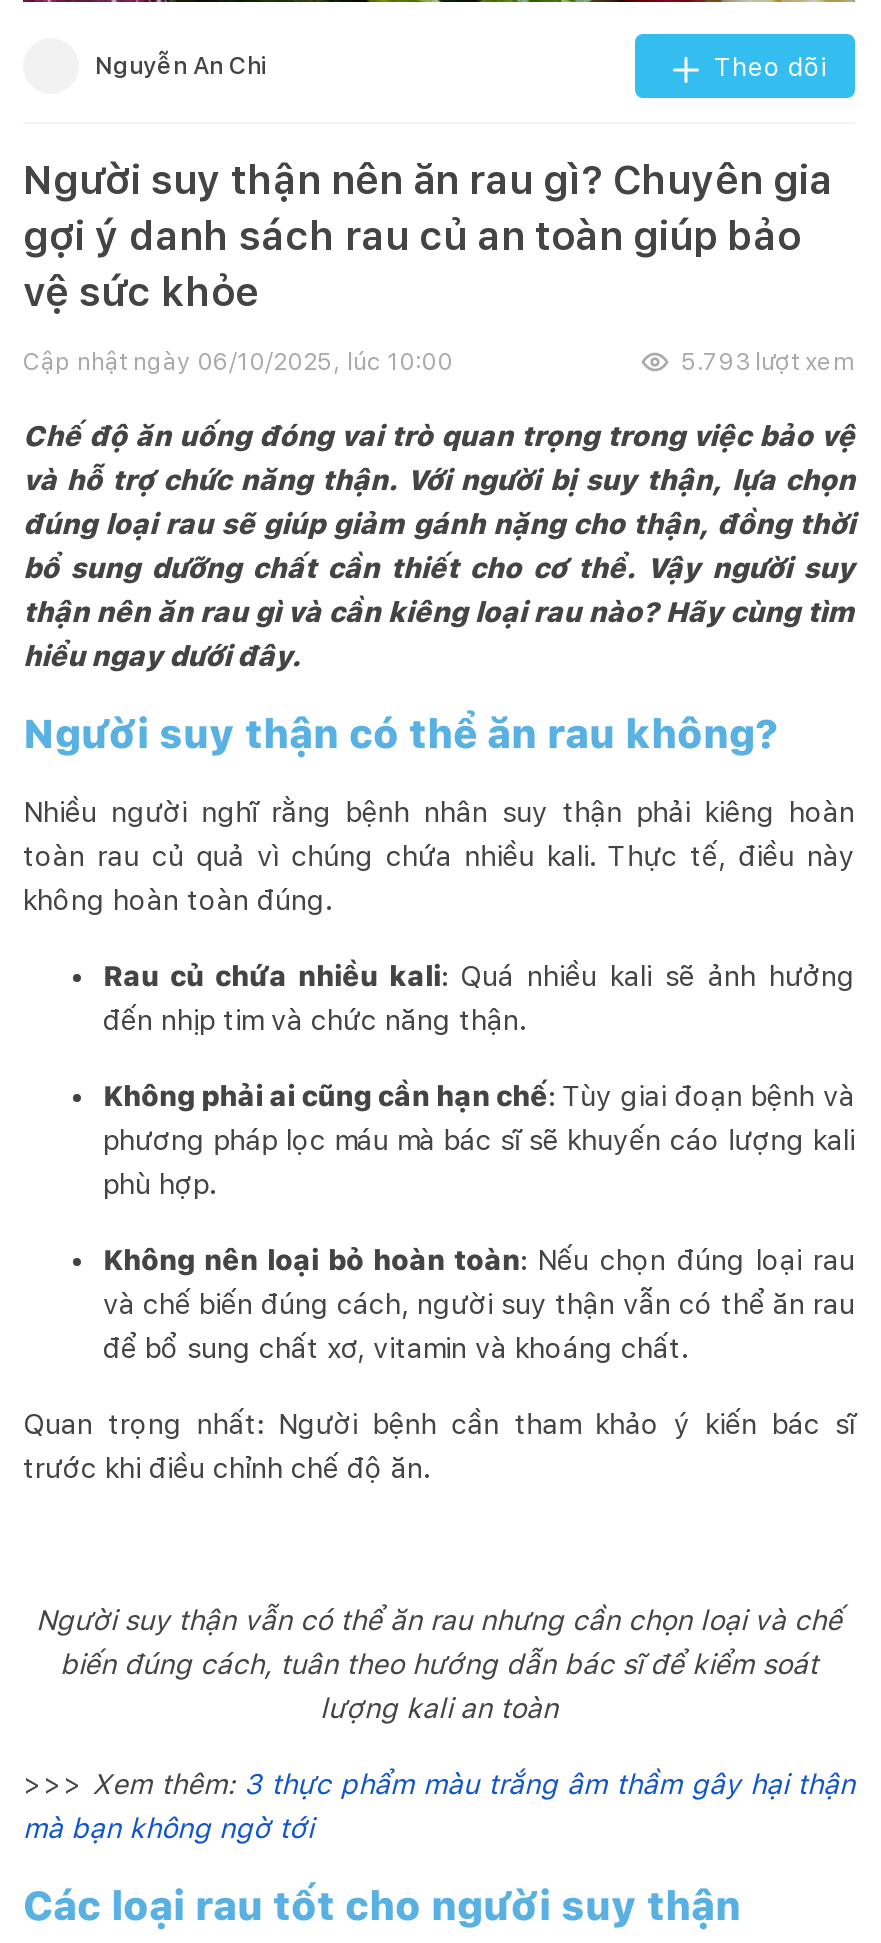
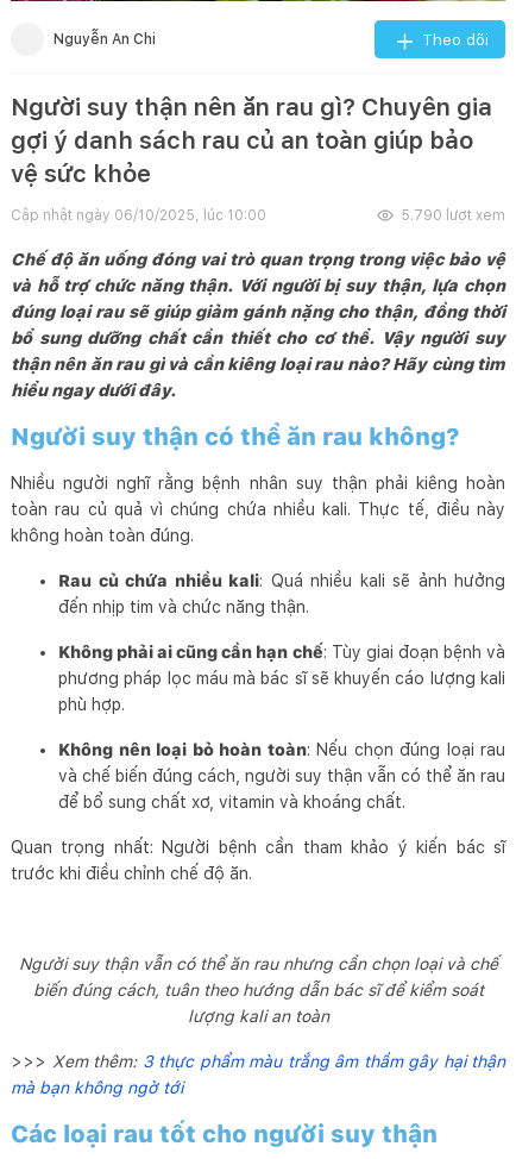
- 5.793 lượt xem
+ 5.790 lượt xem
